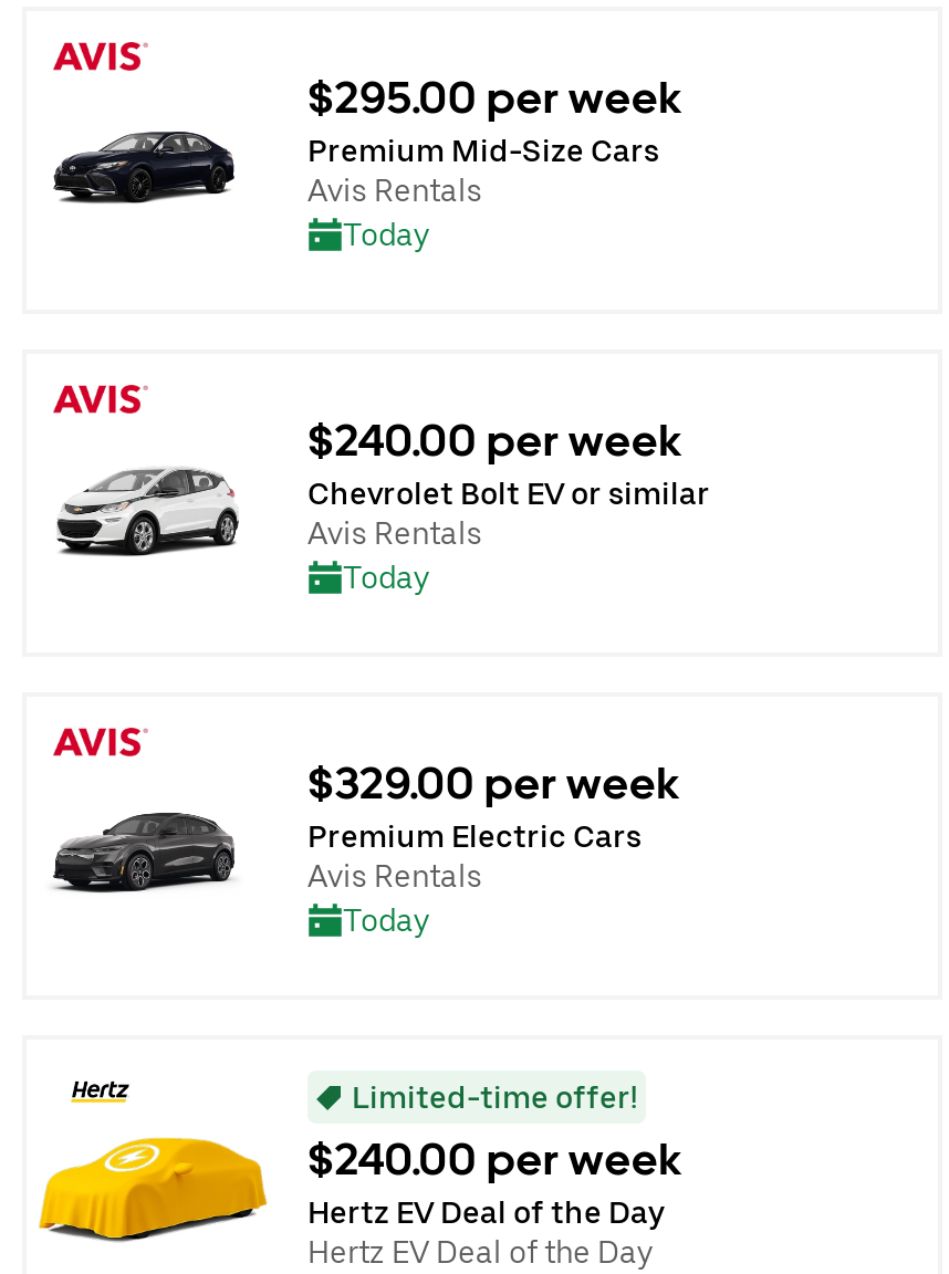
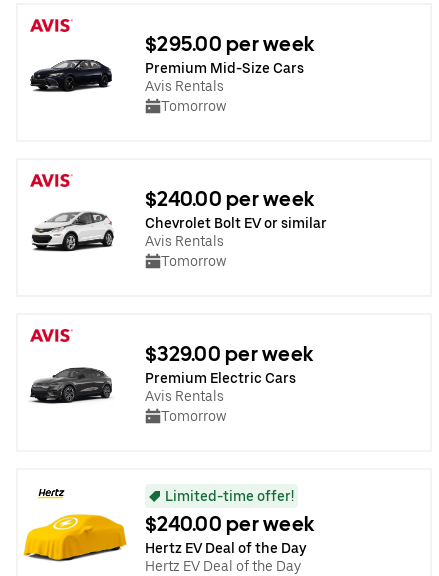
- Today
+ Tomorrow

- Today
+ Tomorrow

- Today
+ Tomorrow
